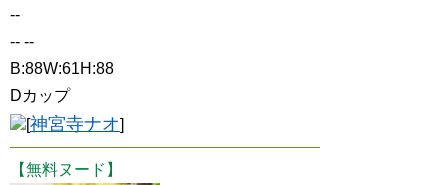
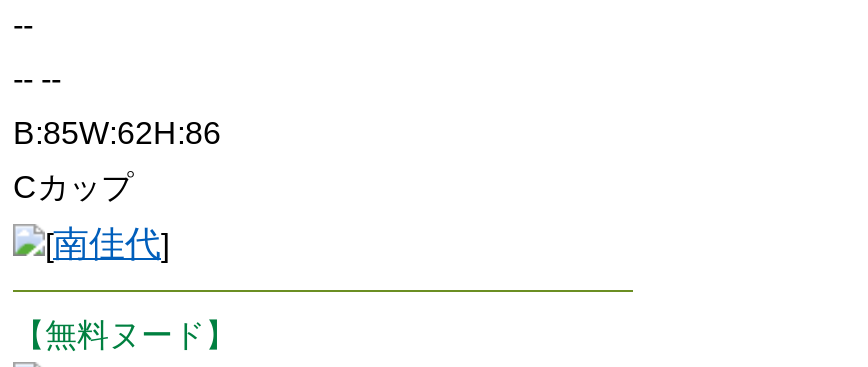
- B:88W:61H:88
+ B:85W:62H:86

- Dカップ
+ Cカップ

- [神宮寺ナオ]
+ [南佳代]
